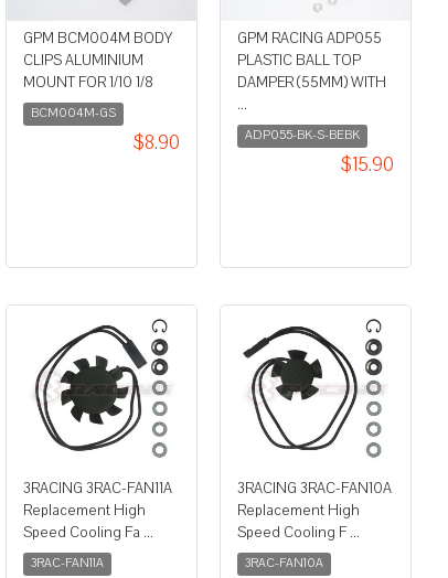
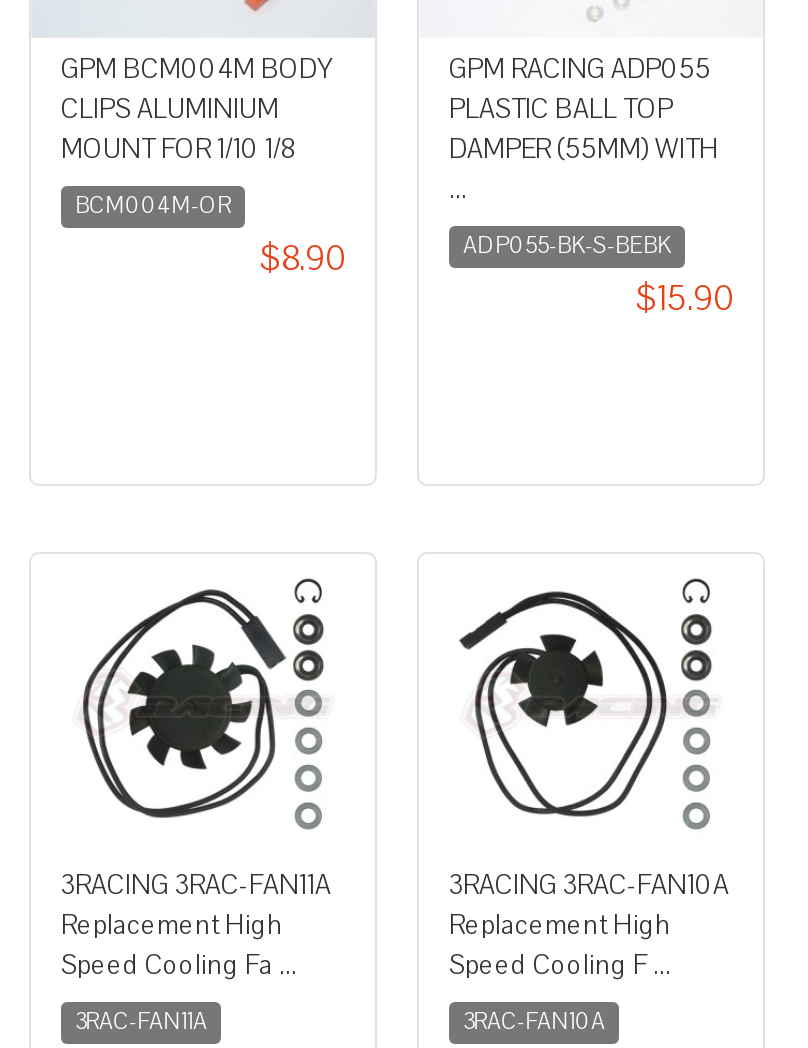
- BCM004M-GS
+ BCM004M-OR
